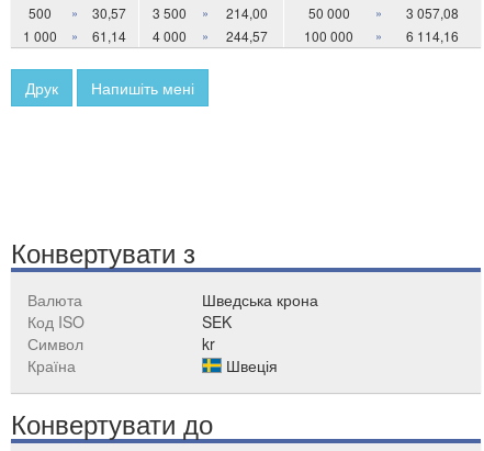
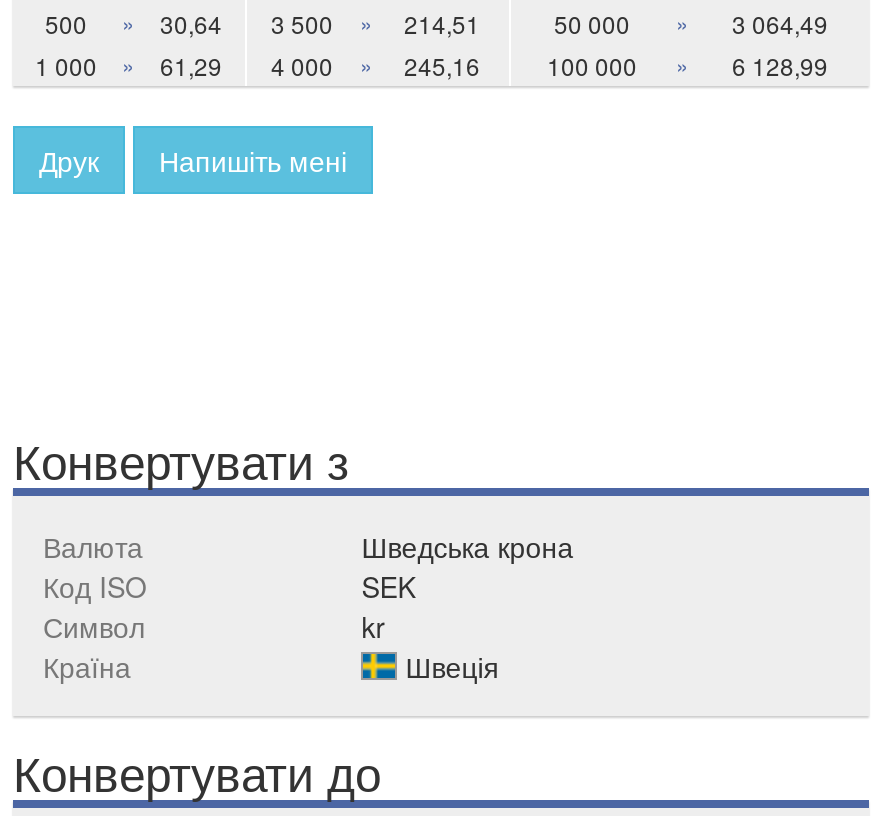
- 30,57
+ 30,64

- 214,00
+ 214,51

- 3 057,08
+ 3 064,49

- 61,14
+ 61,29

- 244,57
+ 245,16

- 6 114,16
+ 6 128,99
